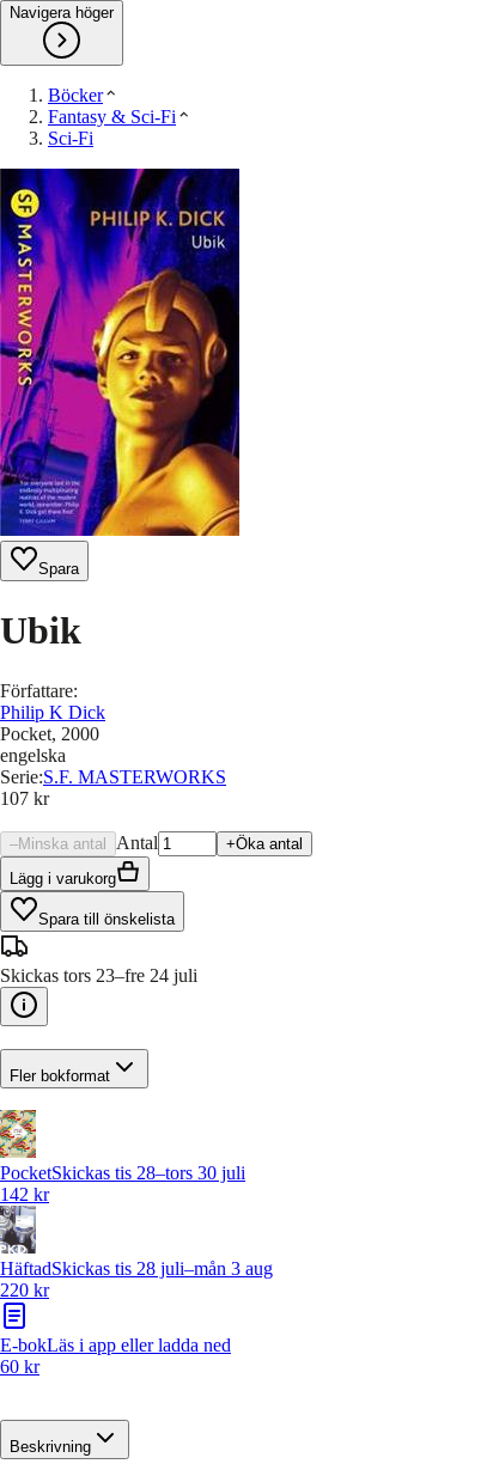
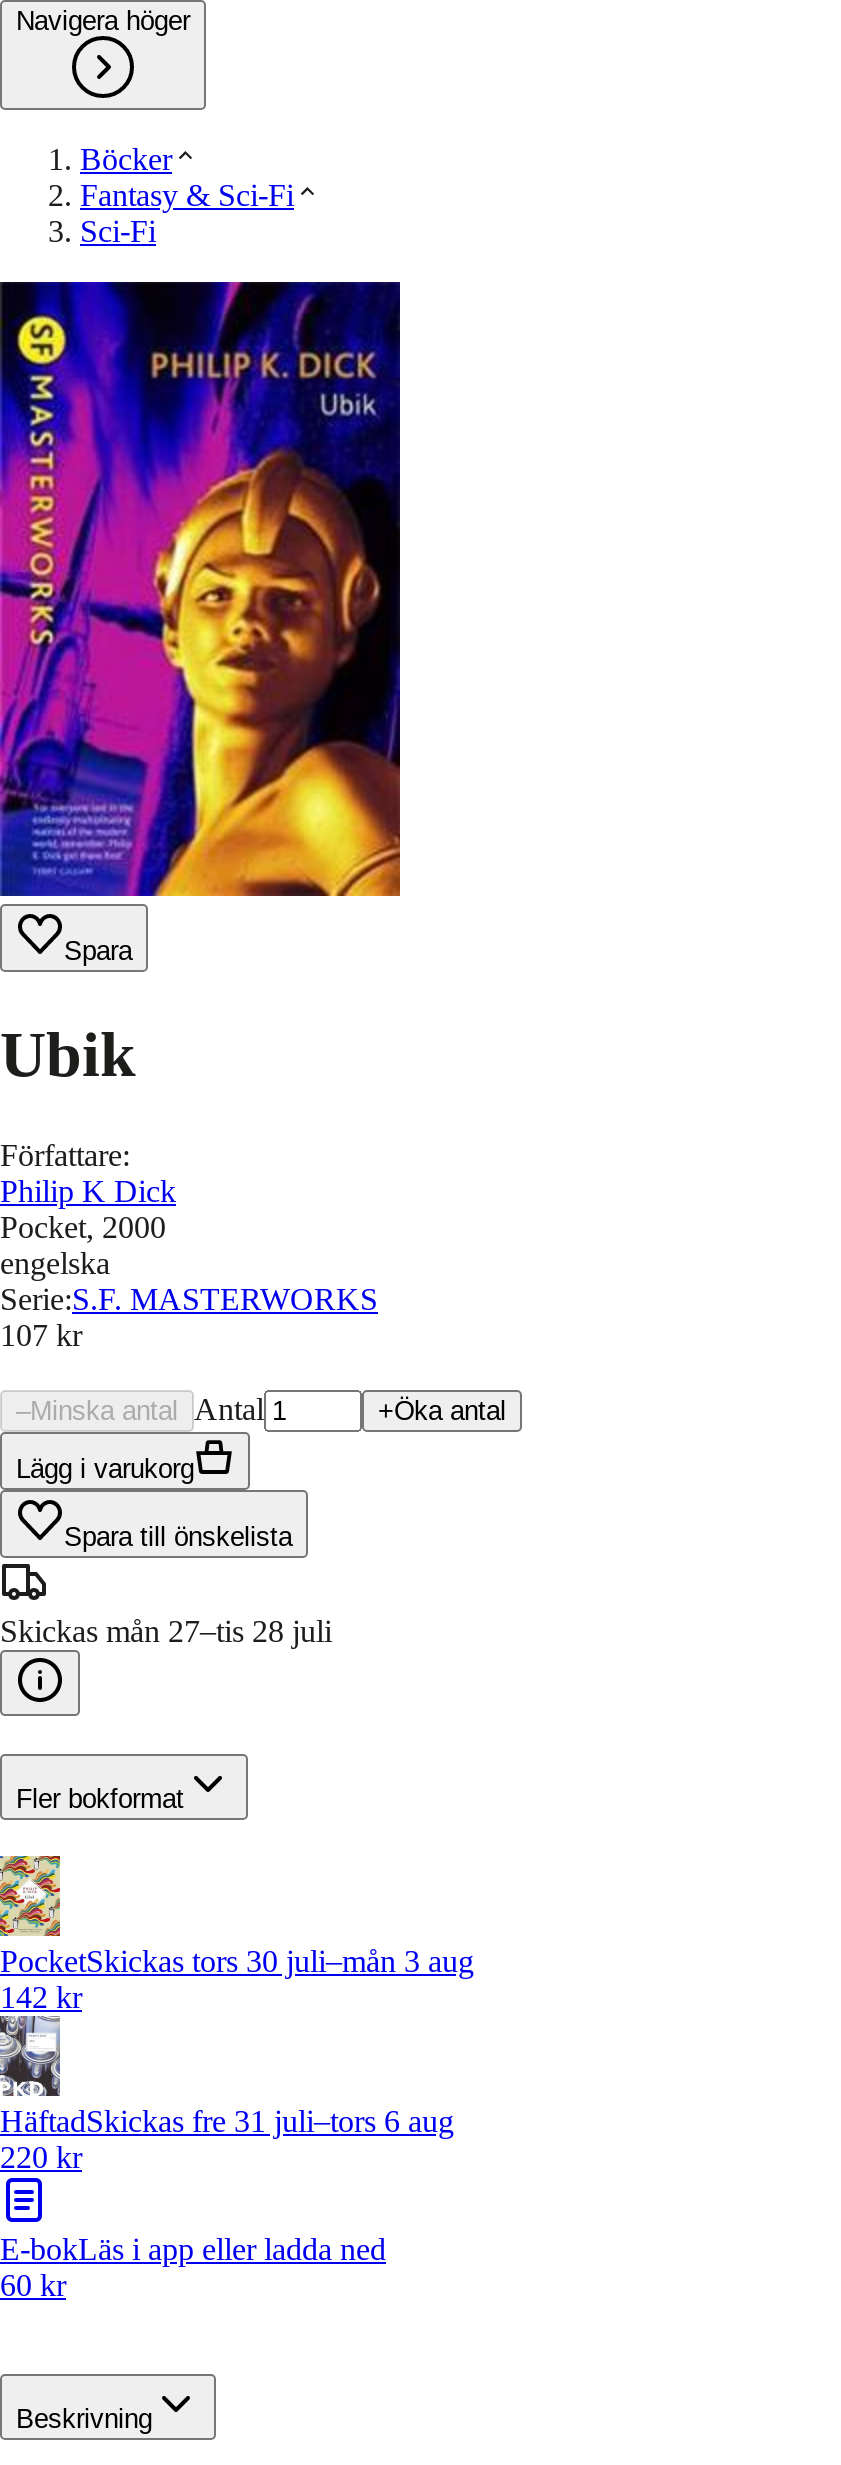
- Skickas tors 23–fre 24 juli
+ Skickas mån 27–tis 28 juli

- PocketSkickas tis 28–tors 30 juli
+ PocketSkickas tors 30 juli–mån 3 aug

- HäftadSkickas tis 28 juli–mån 3 aug
+ HäftadSkickas fre 31 juli–tors 6 aug
